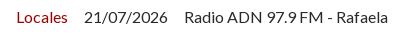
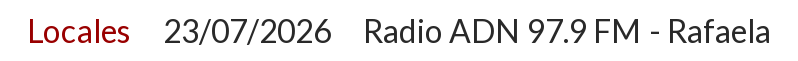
- Locales 21/07/2026 Radio ADN 97.9 FM - Rafaela
+ Locales 23/07/2026 Radio ADN 97.9 FM - Rafaela
